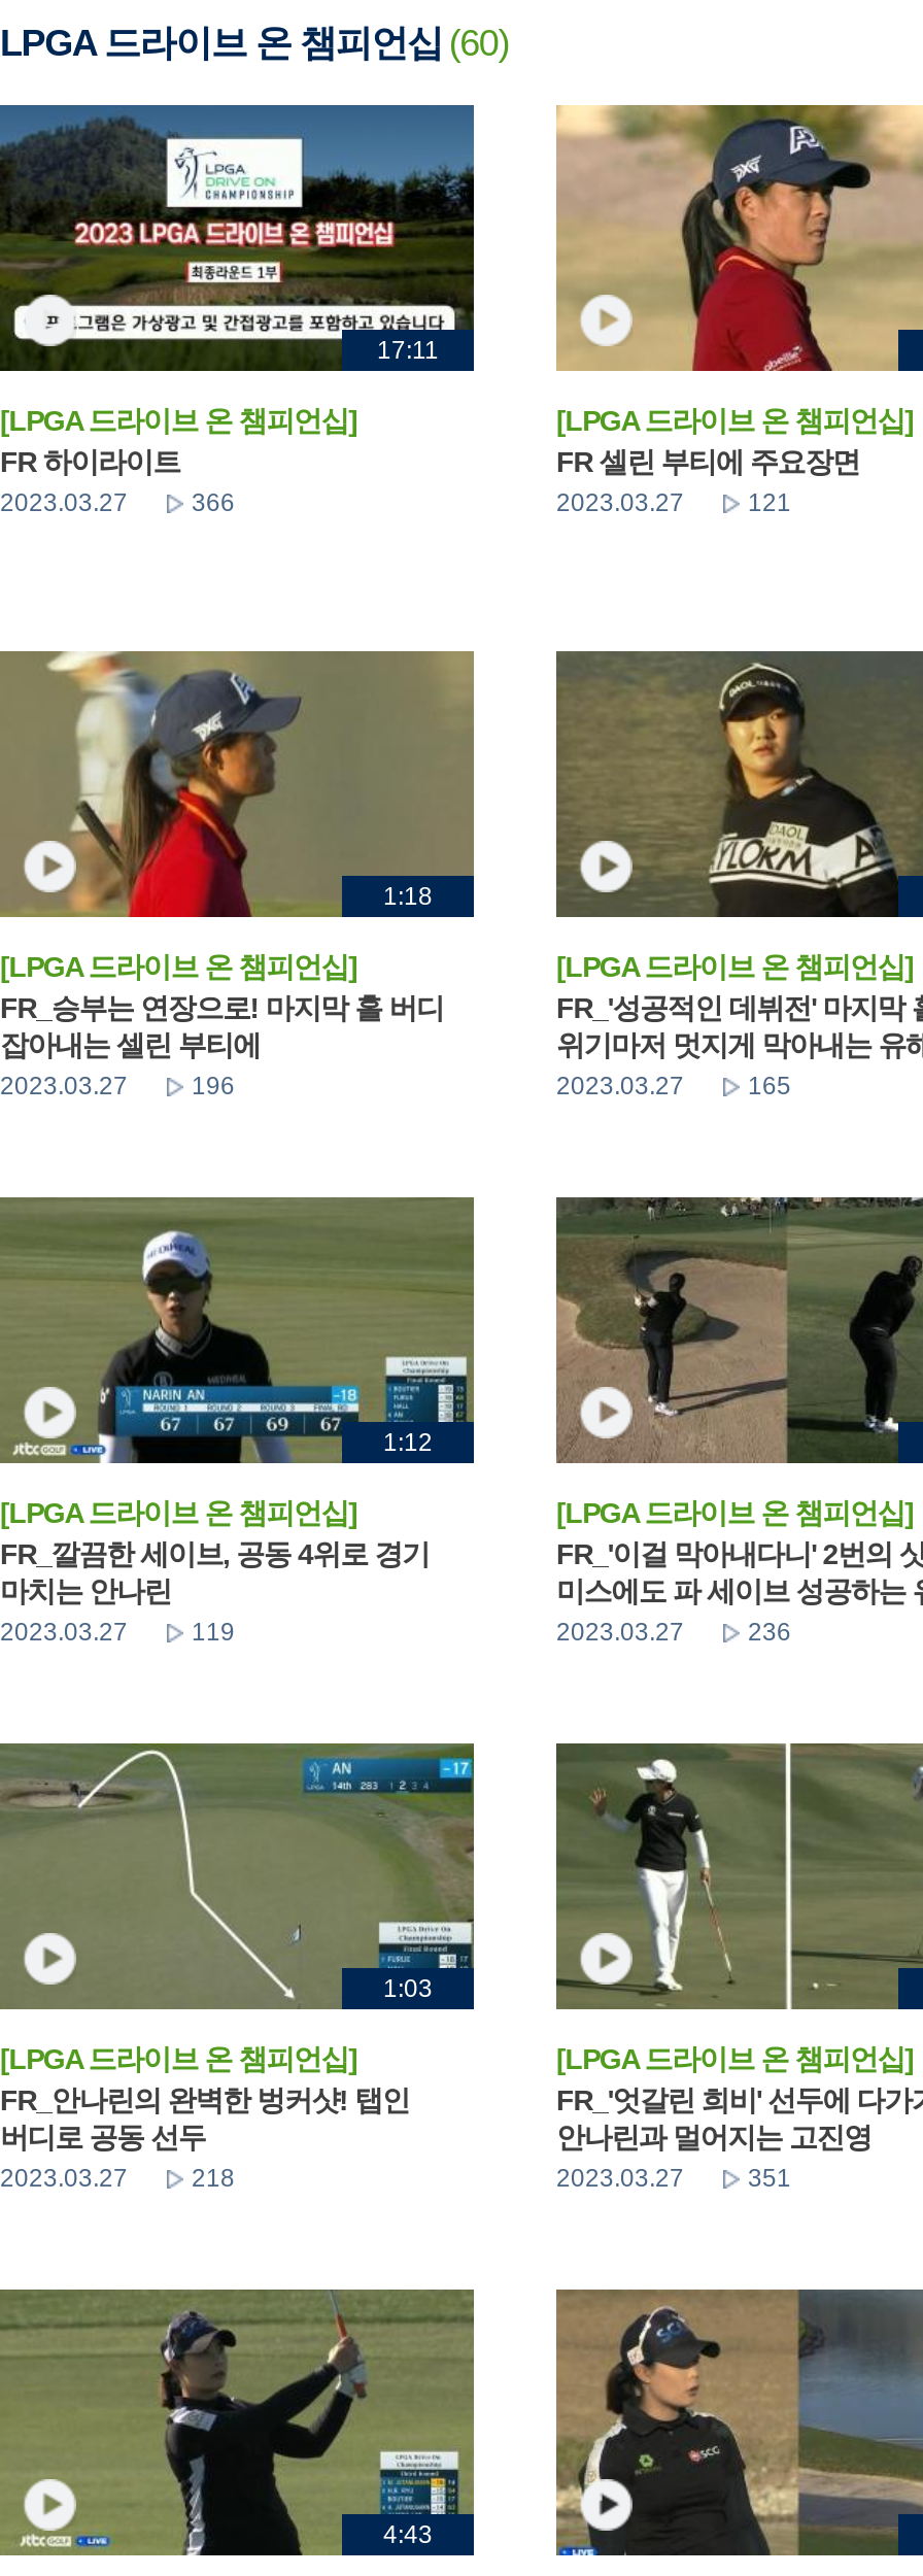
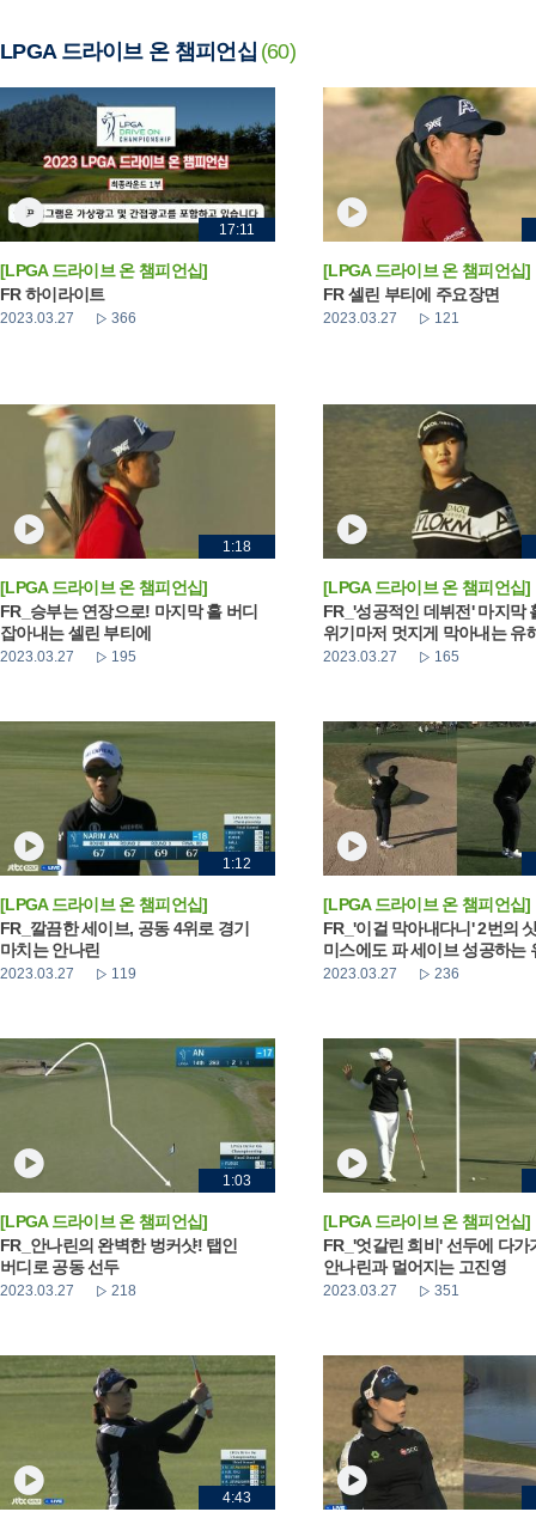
- 196
+ 195
